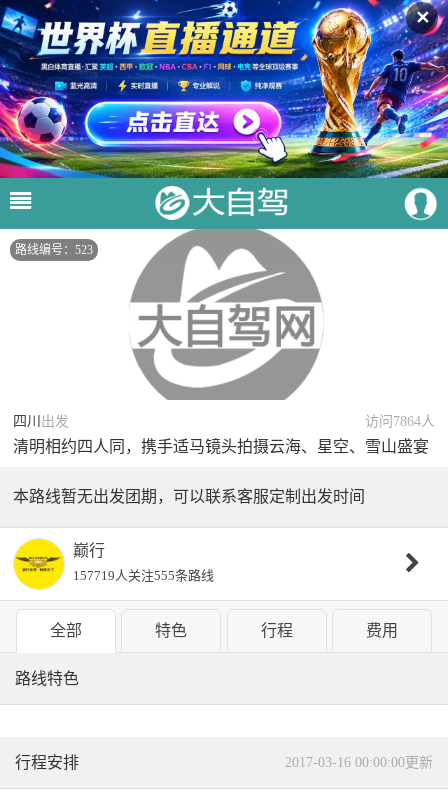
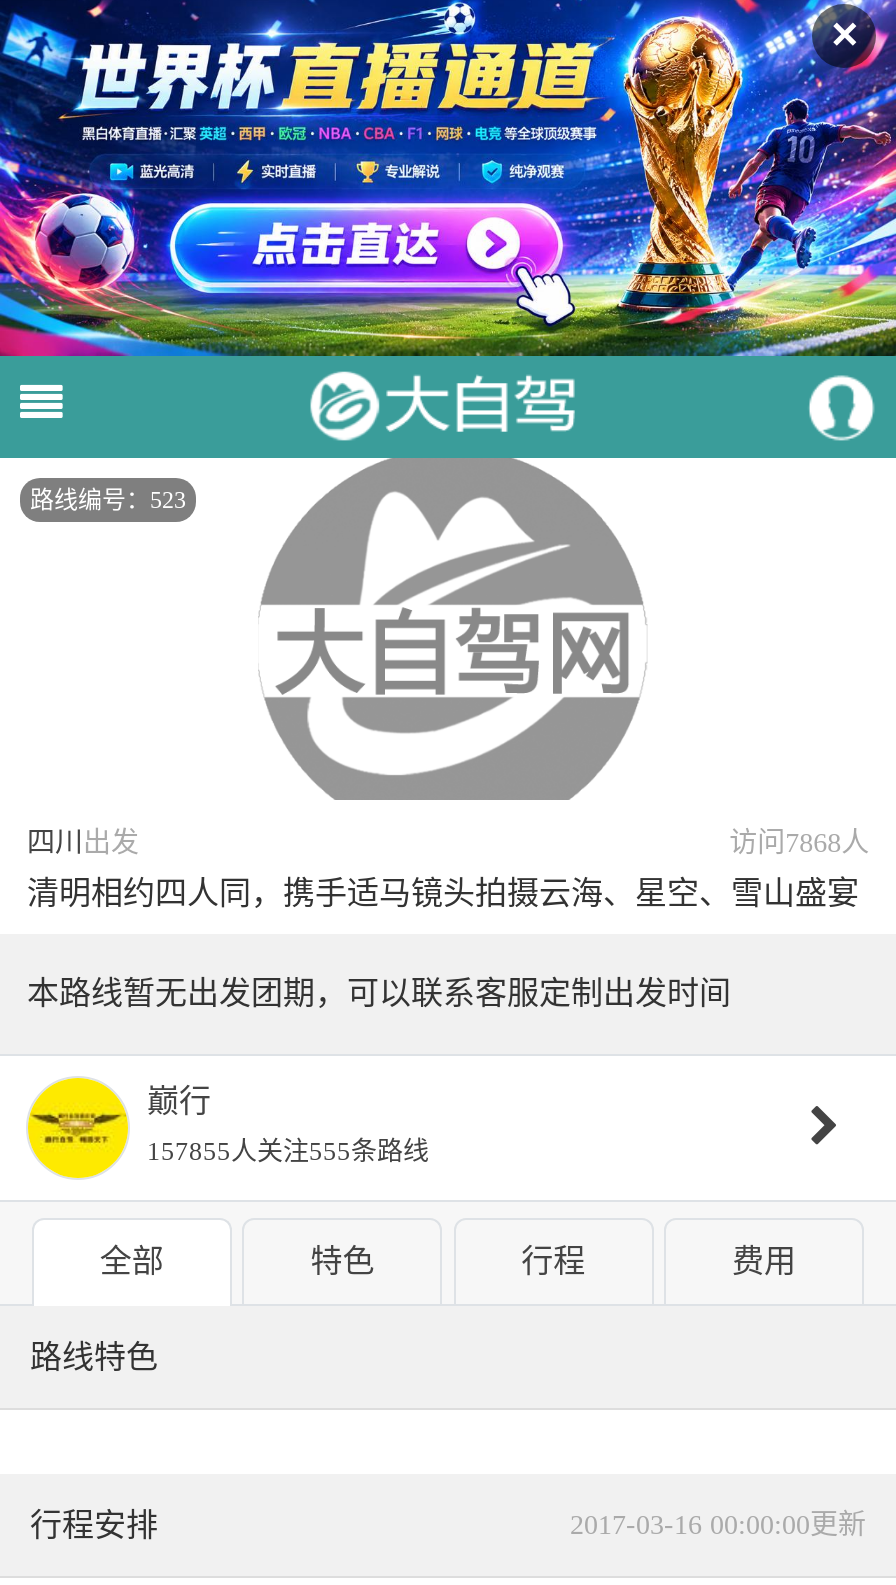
- 访问7864人
+ 访问7868人

- 157719人关注555条路线
+ 157855人关注555条路线
